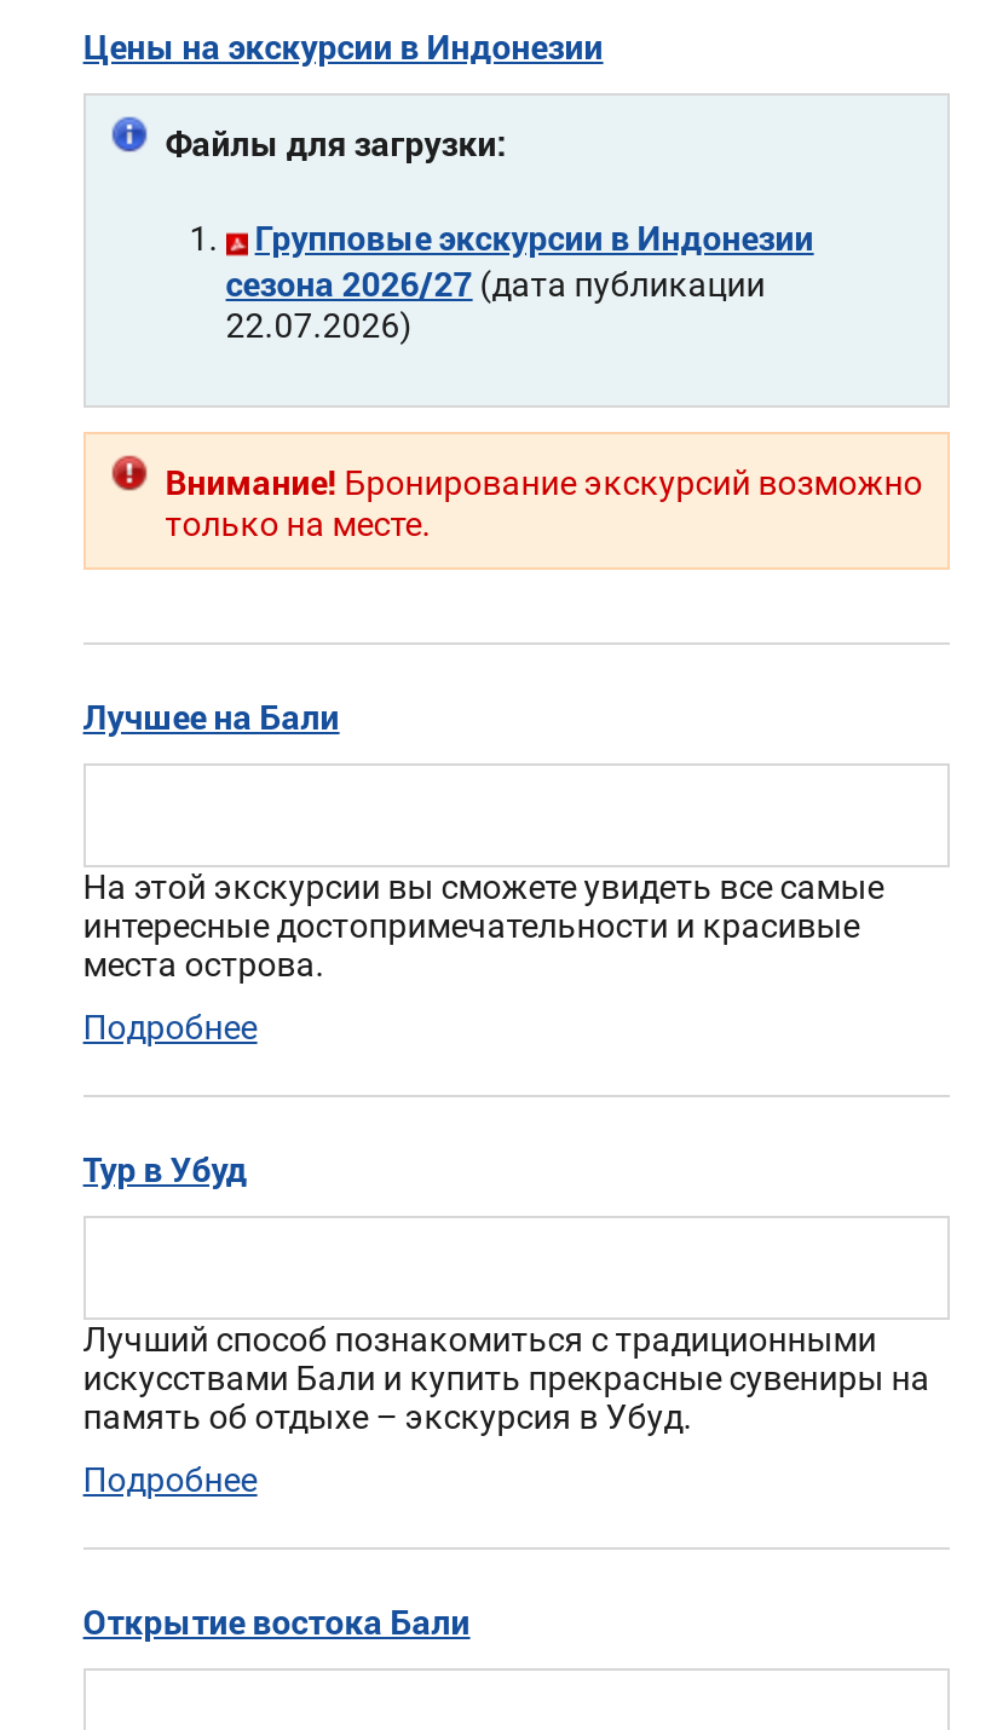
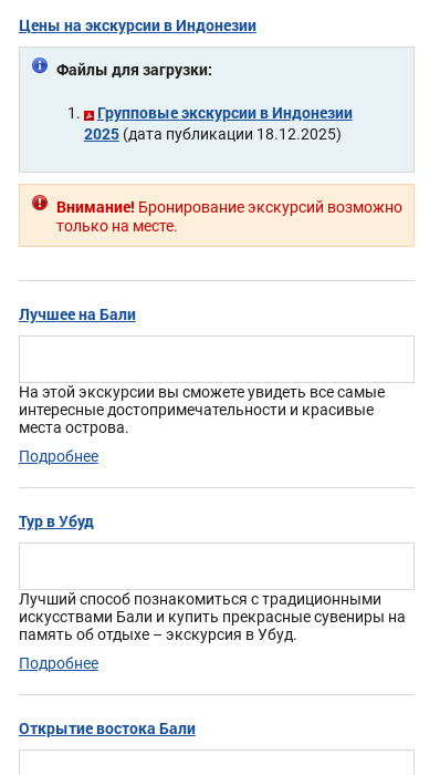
- сезона 2026/27 (дата публикации
- 22.07.2026)
+ 2025 (дата публикации 18.12.2025)
